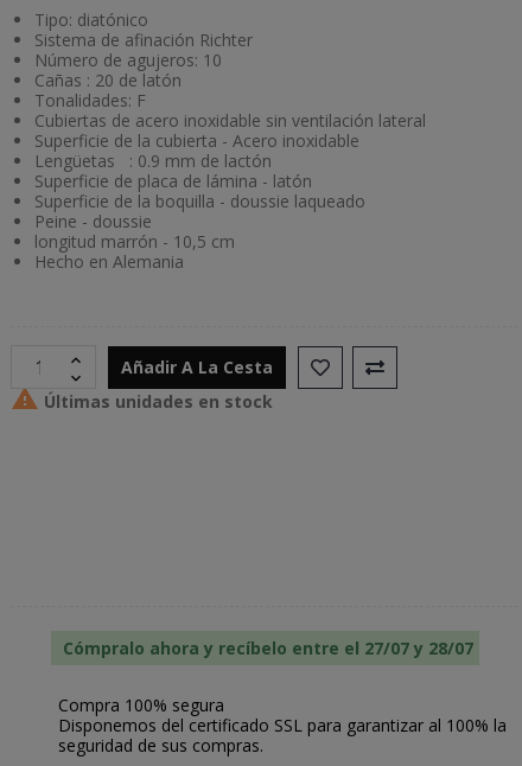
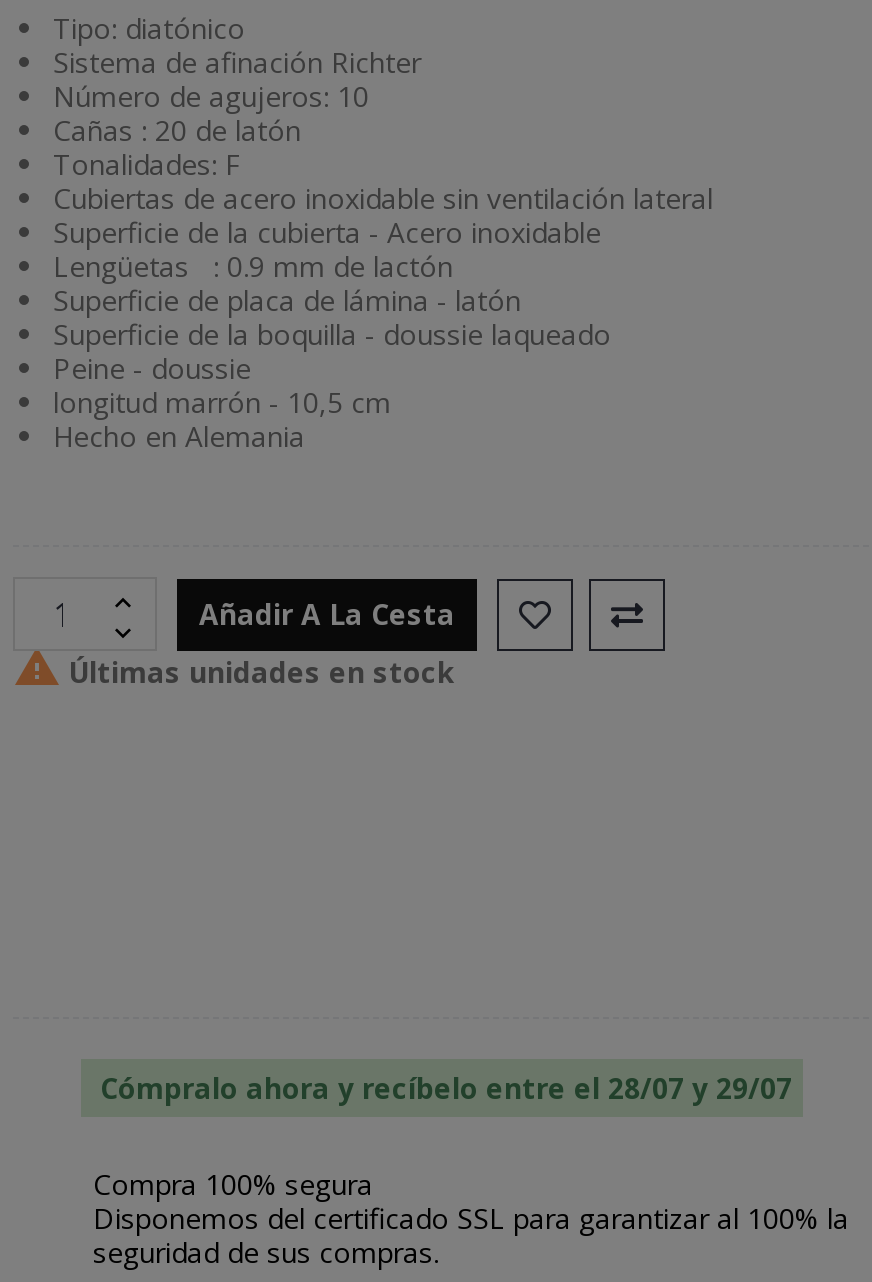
- Cómpralo ahora y recíbelo entre el 27/07 y 28/07
+ Cómpralo ahora y recíbelo entre el 28/07 y 29/07
